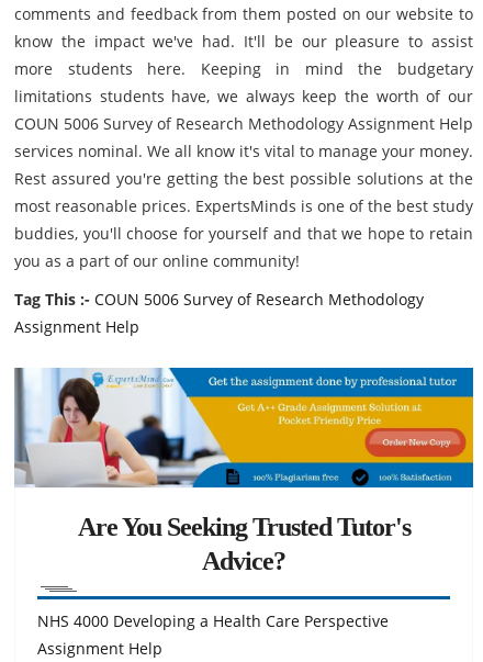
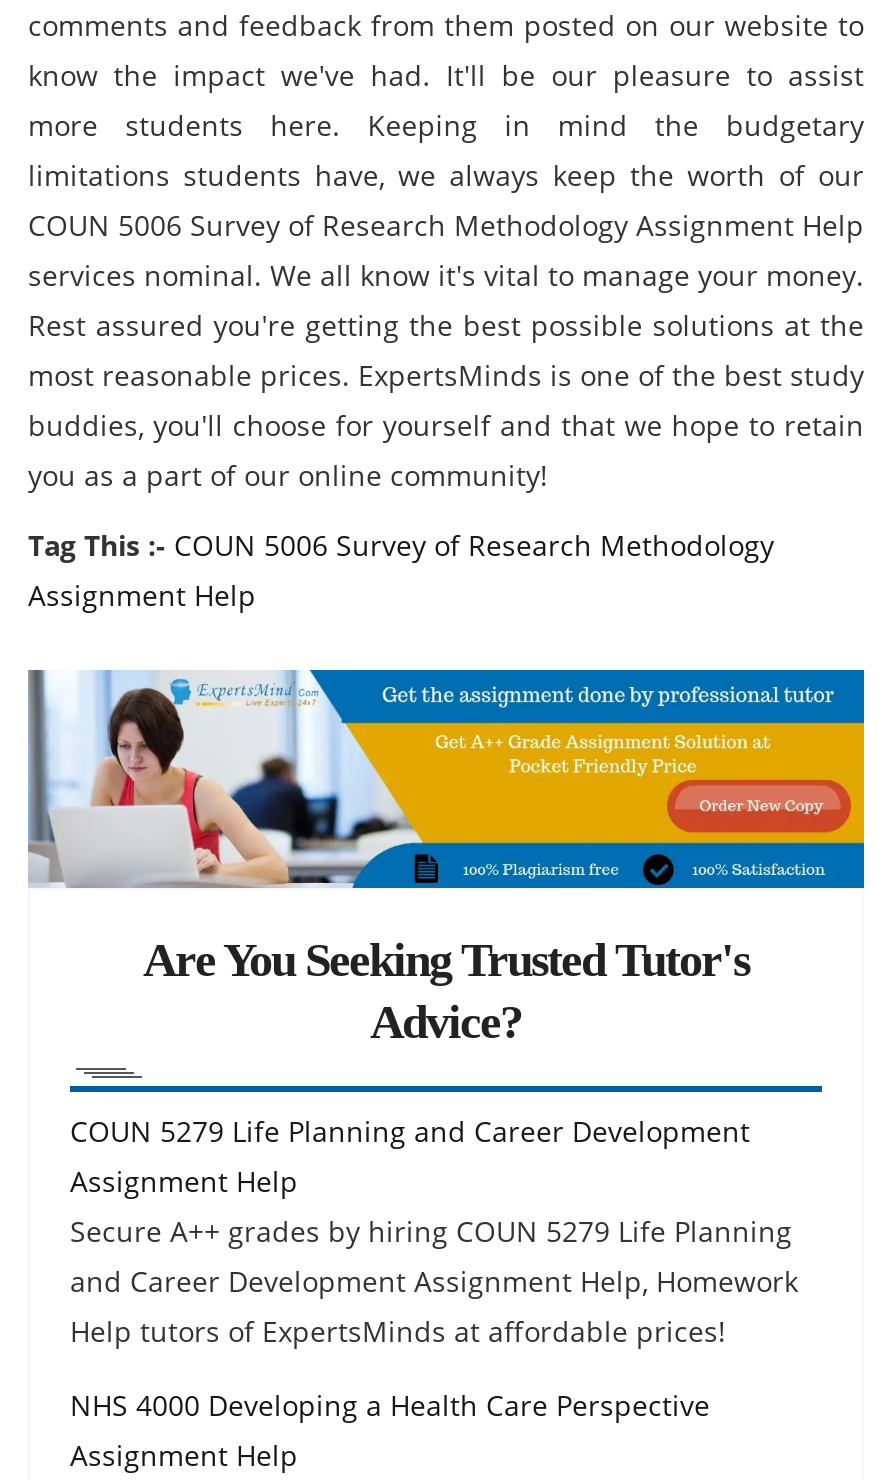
+ COUN 5279 Life Planning and Career Development
+ Assignment Help
+ Secure A++ grades by hiring COUN 5279 Life Planning
+ and Career Development Assignment Help, Homework
+ Help tutors of ExpertsMinds at affordable prices!
